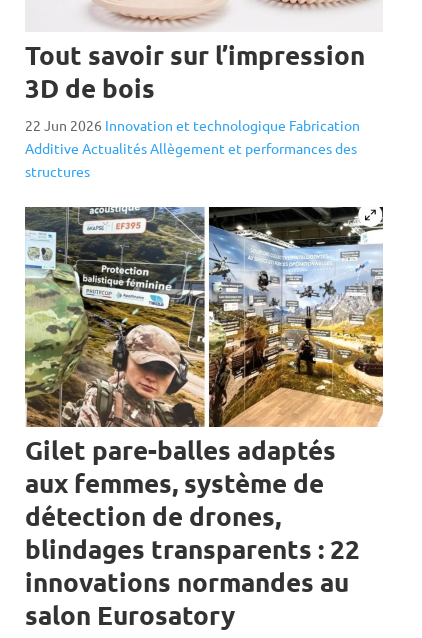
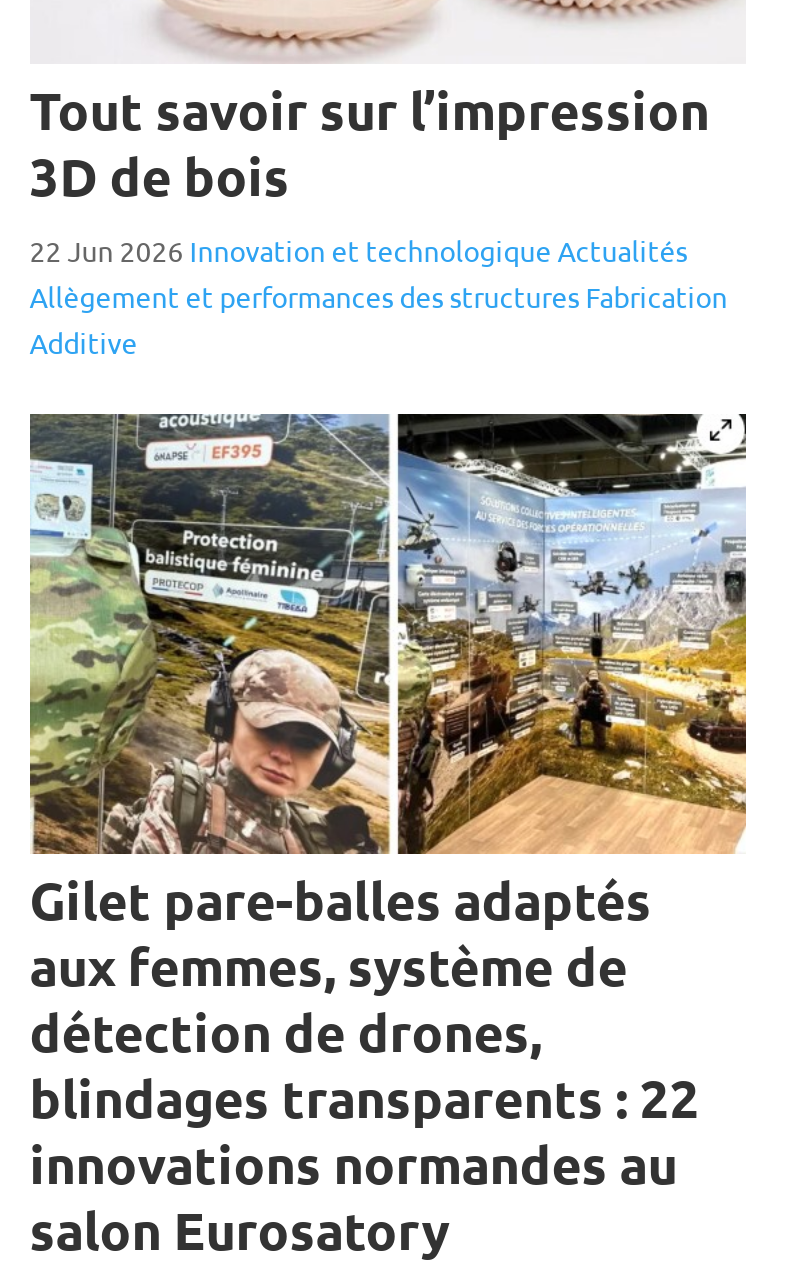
- 22 Jun 2026 Innovation et technologique Fabrication
- Additive Actualités Allègement et performances des
- structures
+ 22 Jun 2026 Innovation et technologique Actualités
+ Allègement et performances des structures Fabrication
+ Additive
